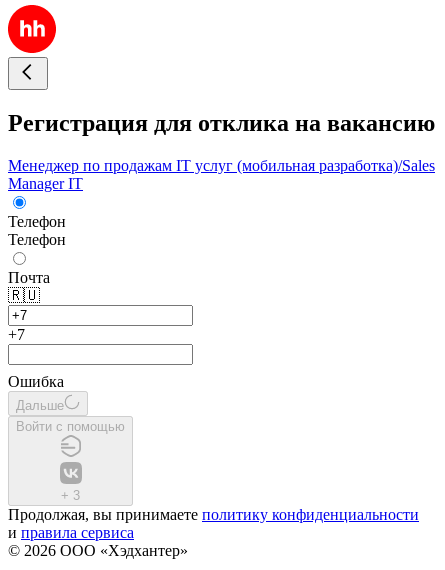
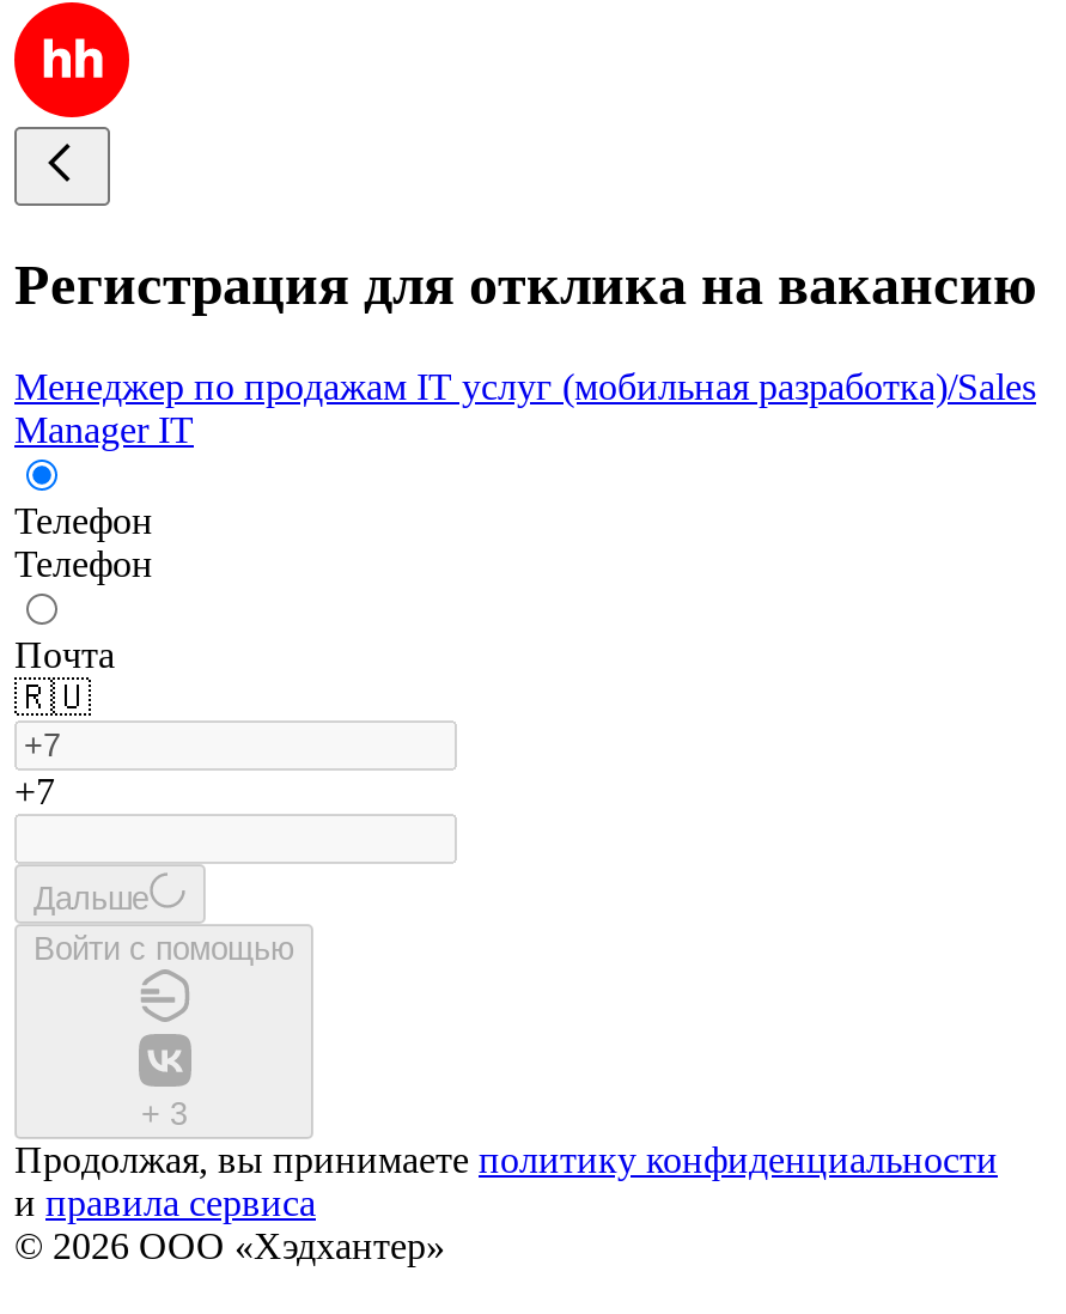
- Ошибка
